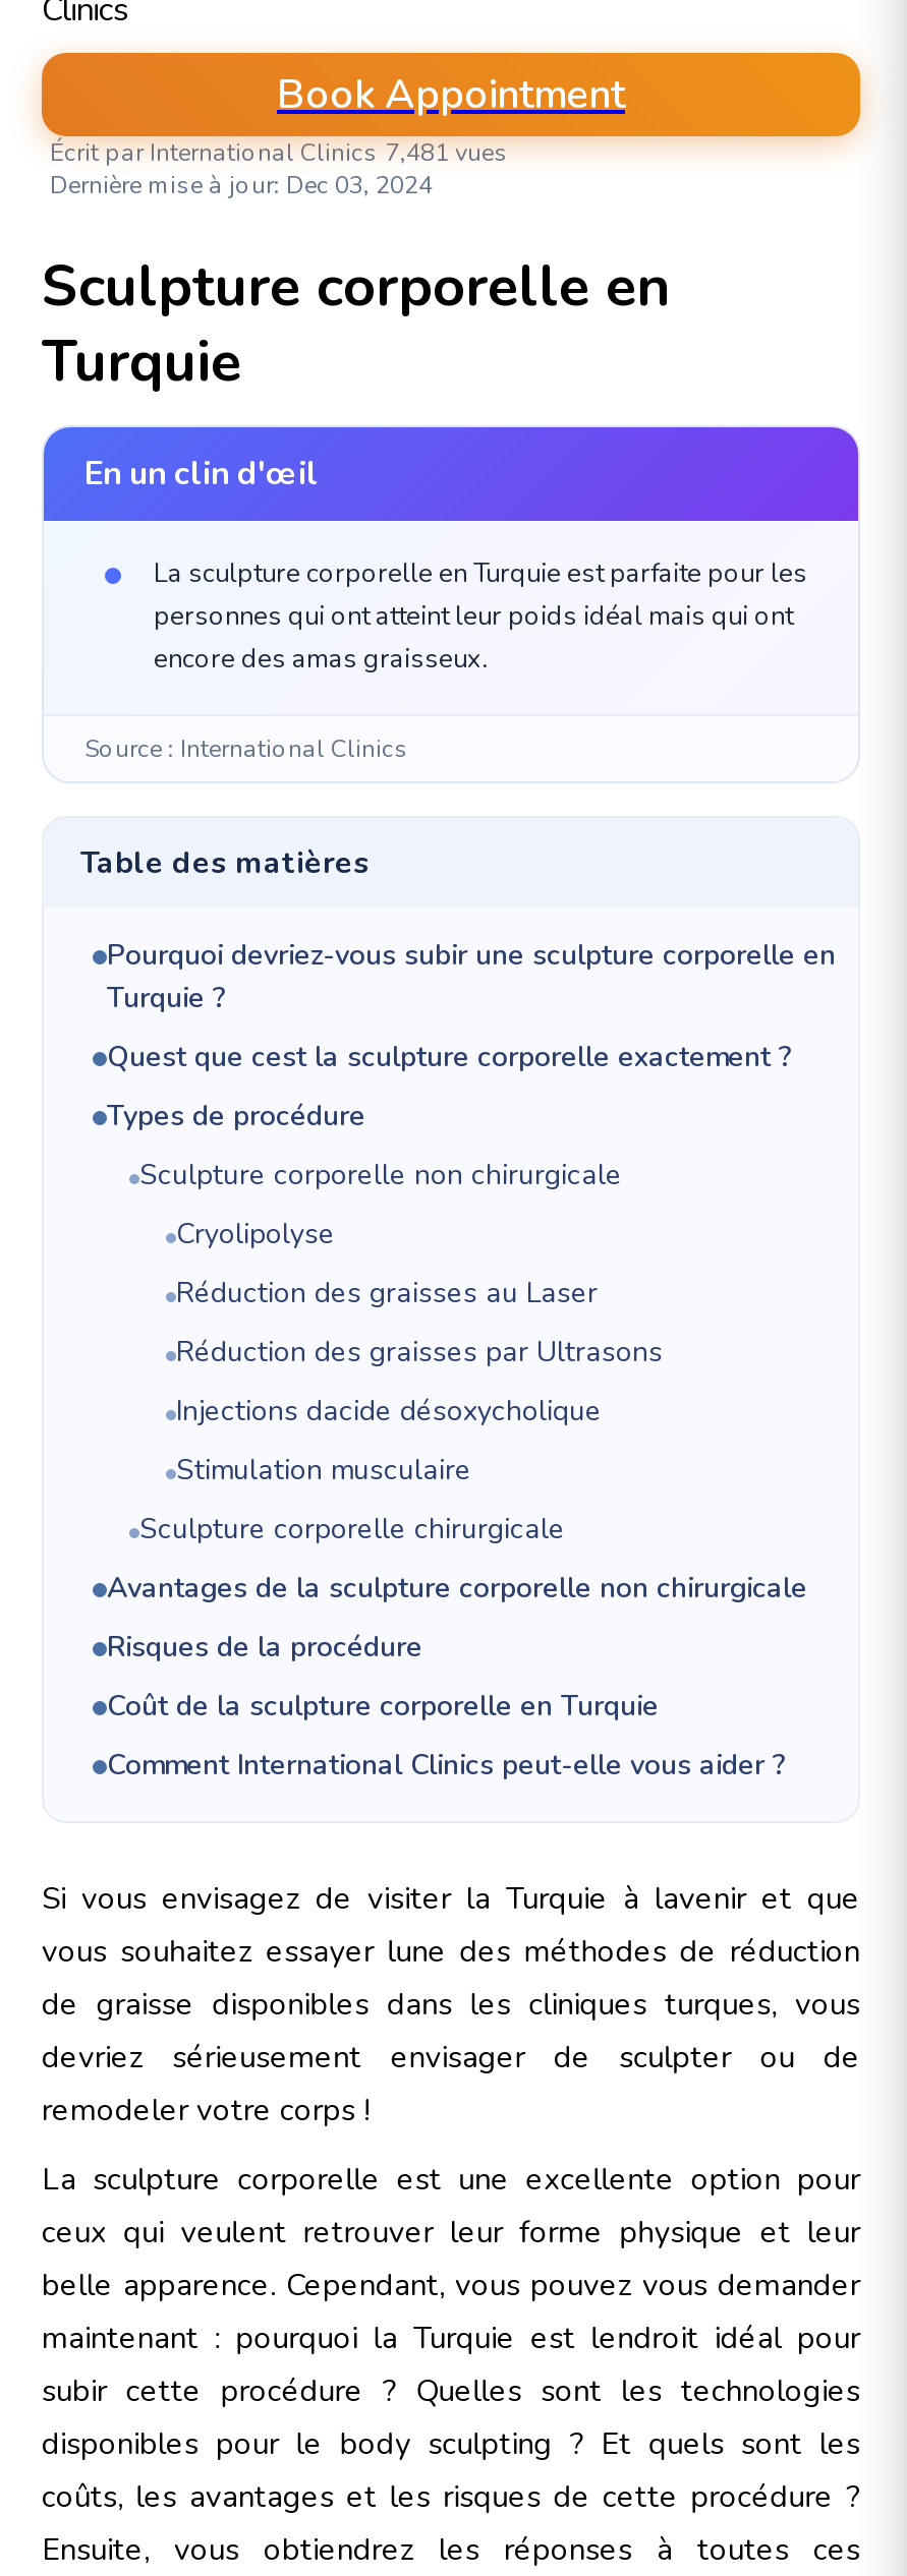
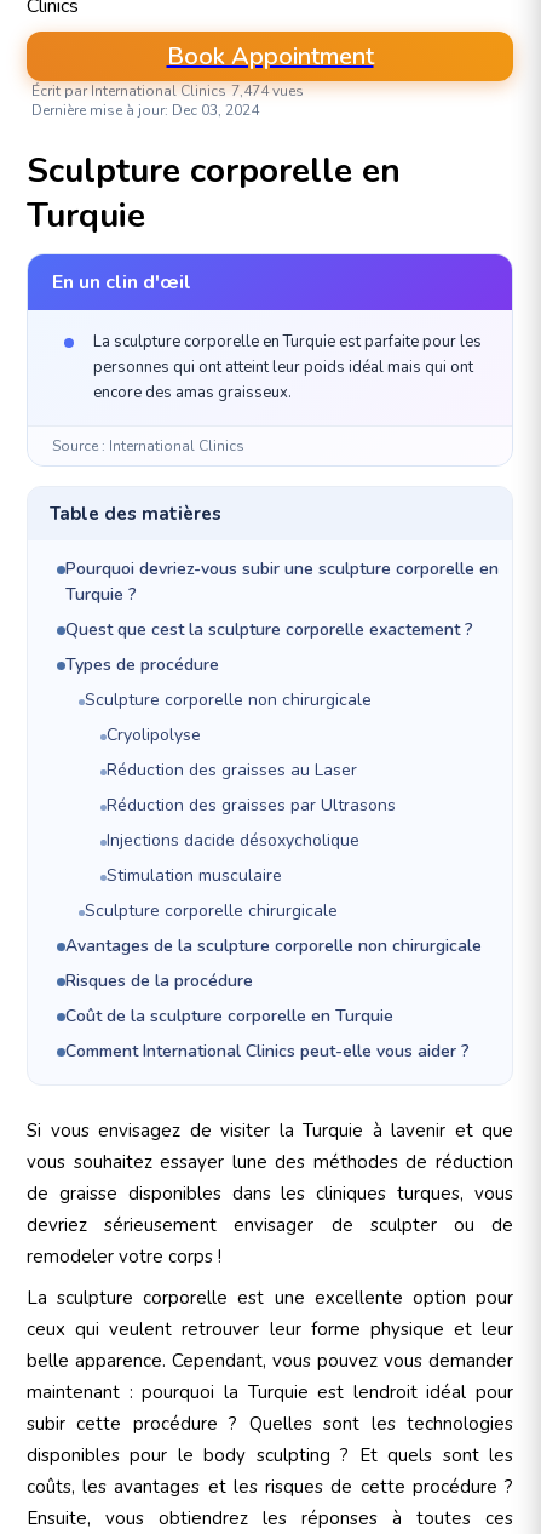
- Écrit par International Clinics 7,481 vues
+ Écrit par International Clinics 7,474 vues
